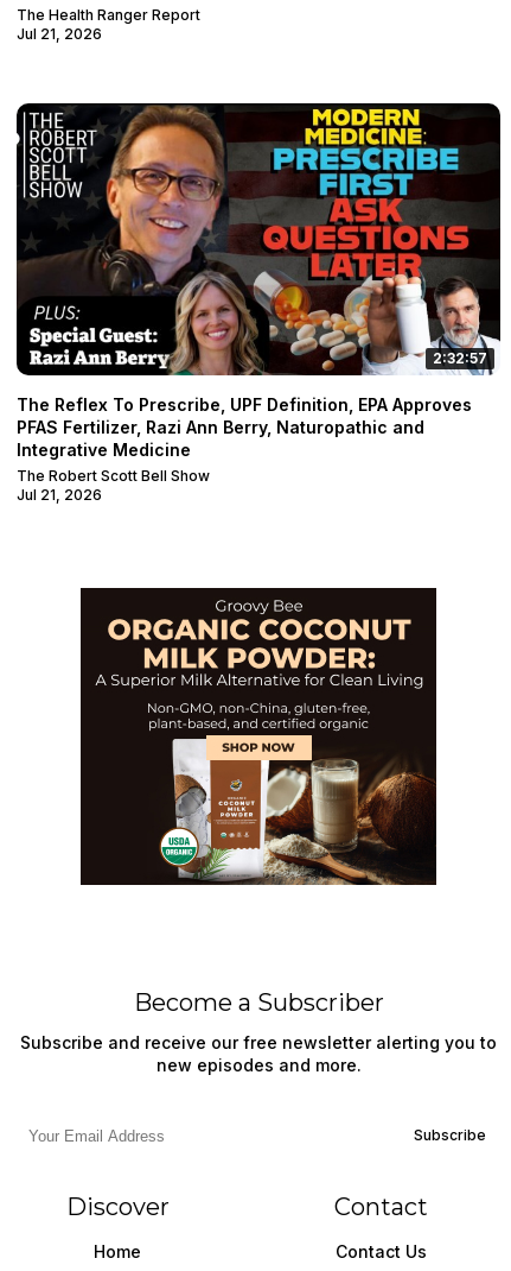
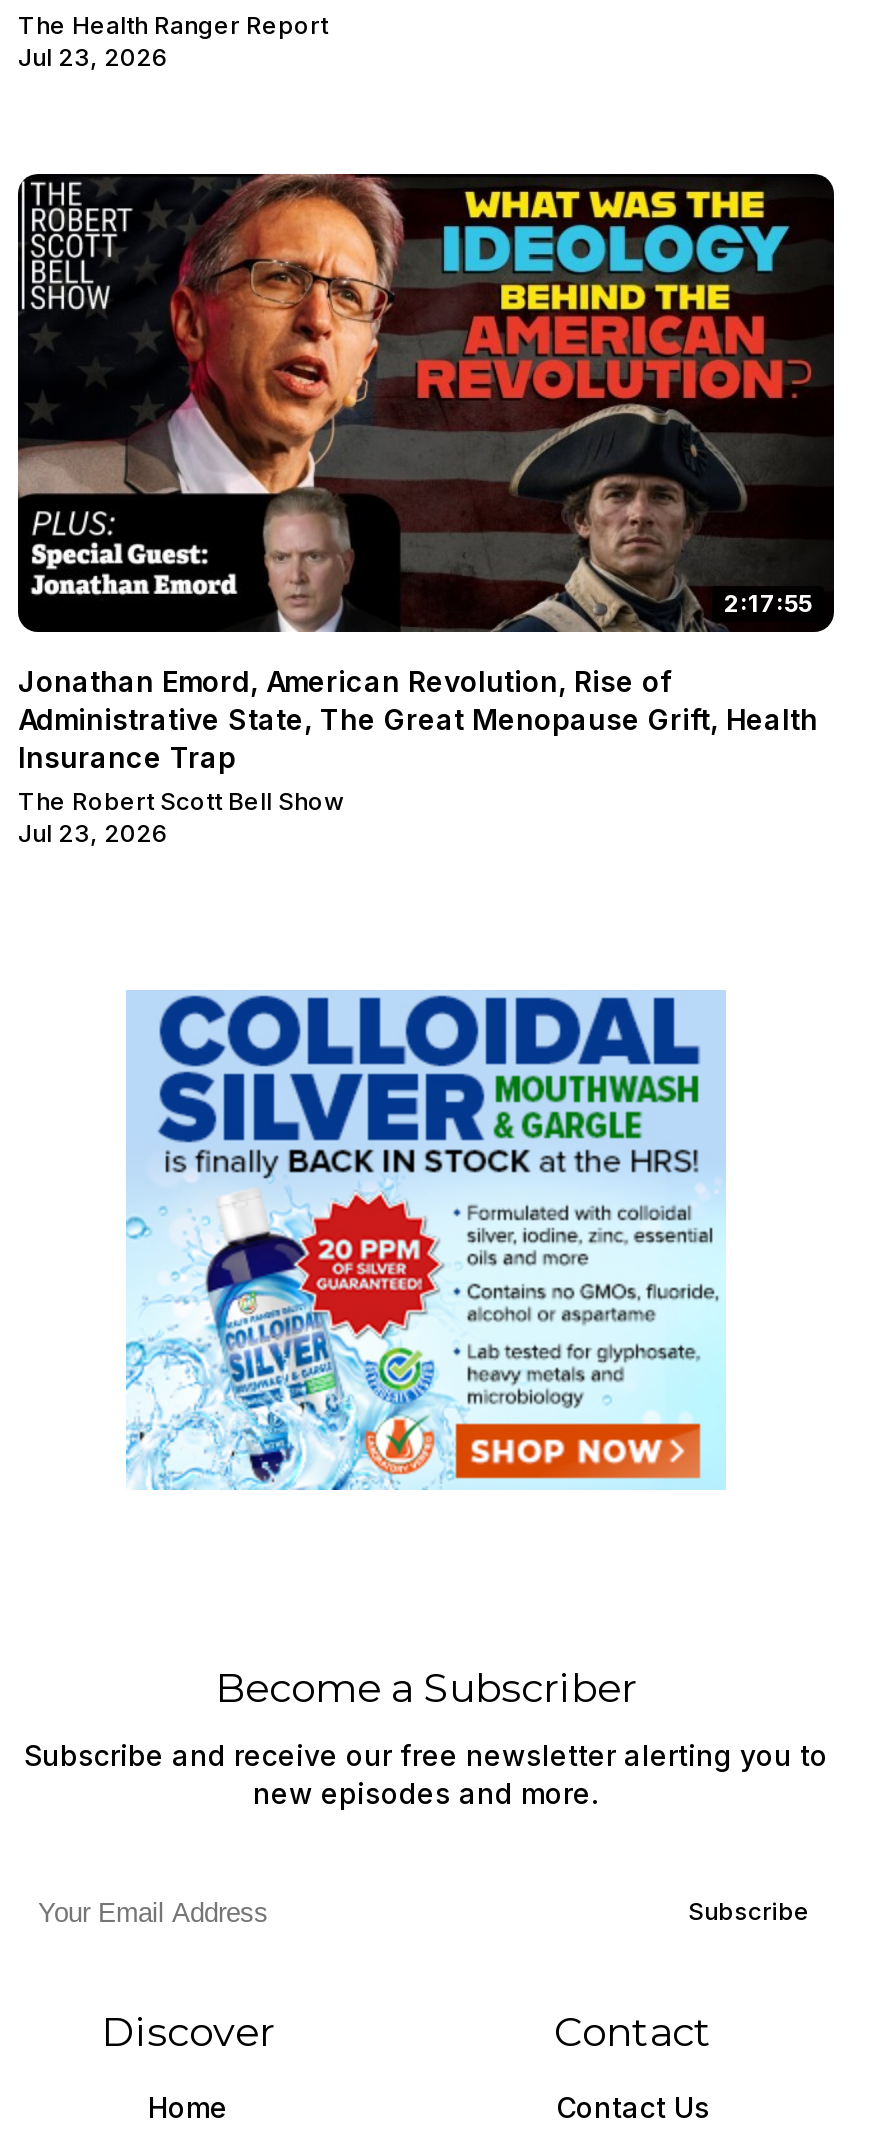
- Jul 21, 2026
+ Jul 23, 2026

- [image]
- 2:32:57
+ [image]
+ 2:17:55

- The Reflex To Prescribe, UPF Definition, EPA Approves
- PFAS Fertilizer, Razi Ann Berry, Naturopathic and
- Integrative Medicine
+ Jonathan Emord, American Revolution, Rise of
+ Administrative State, The Great Menopause Grift, Health
+ Insurance Trap

- Jul 21, 2026
+ Jul 23, 2026

- [image]
+ [image]
